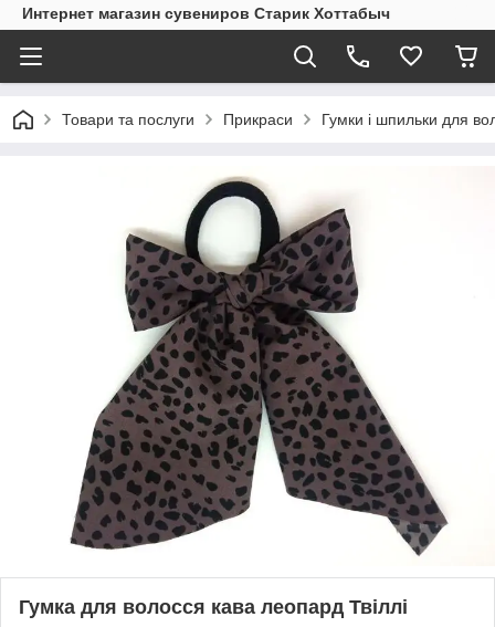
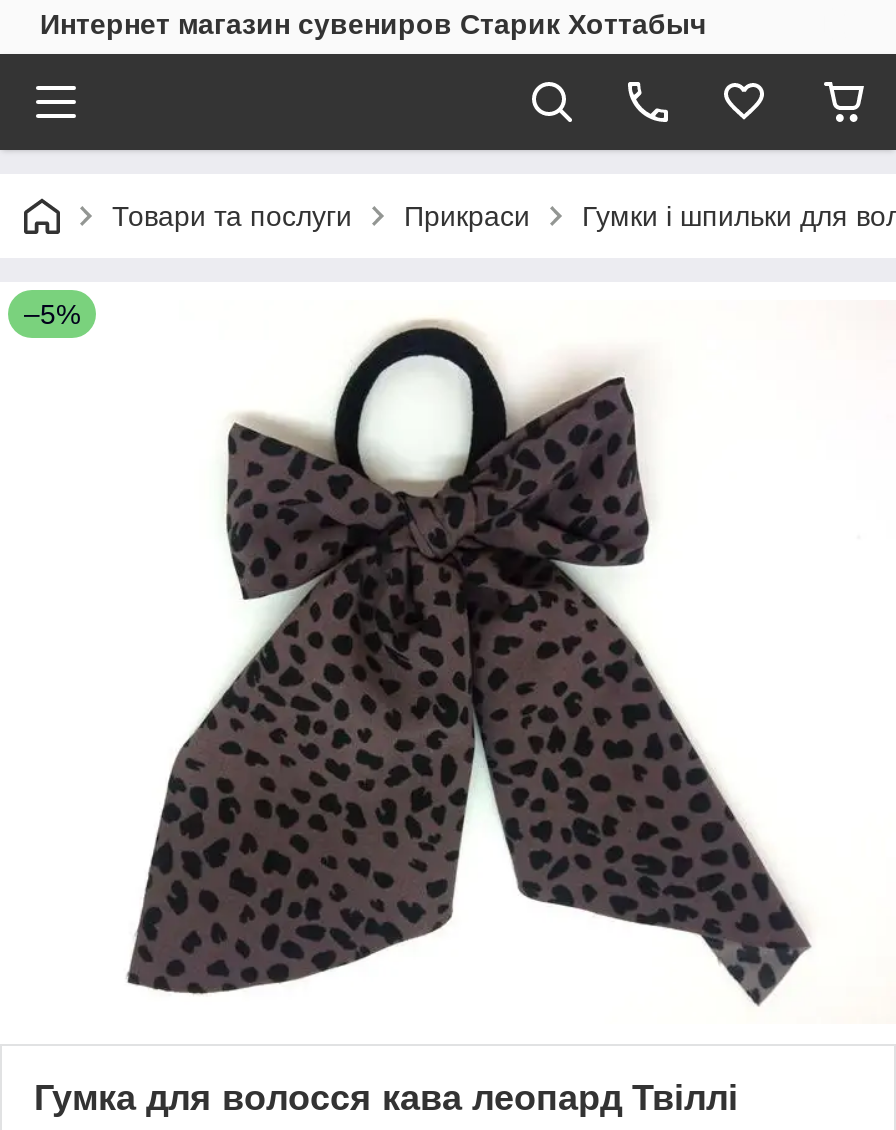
+ –5%
